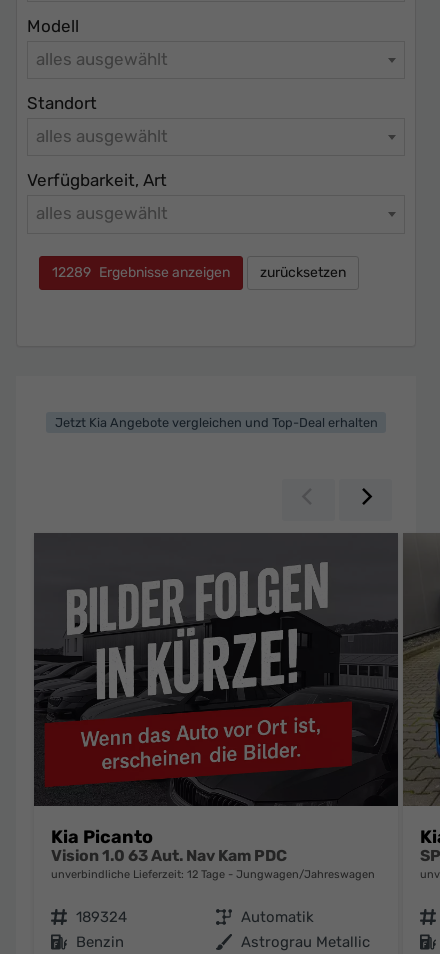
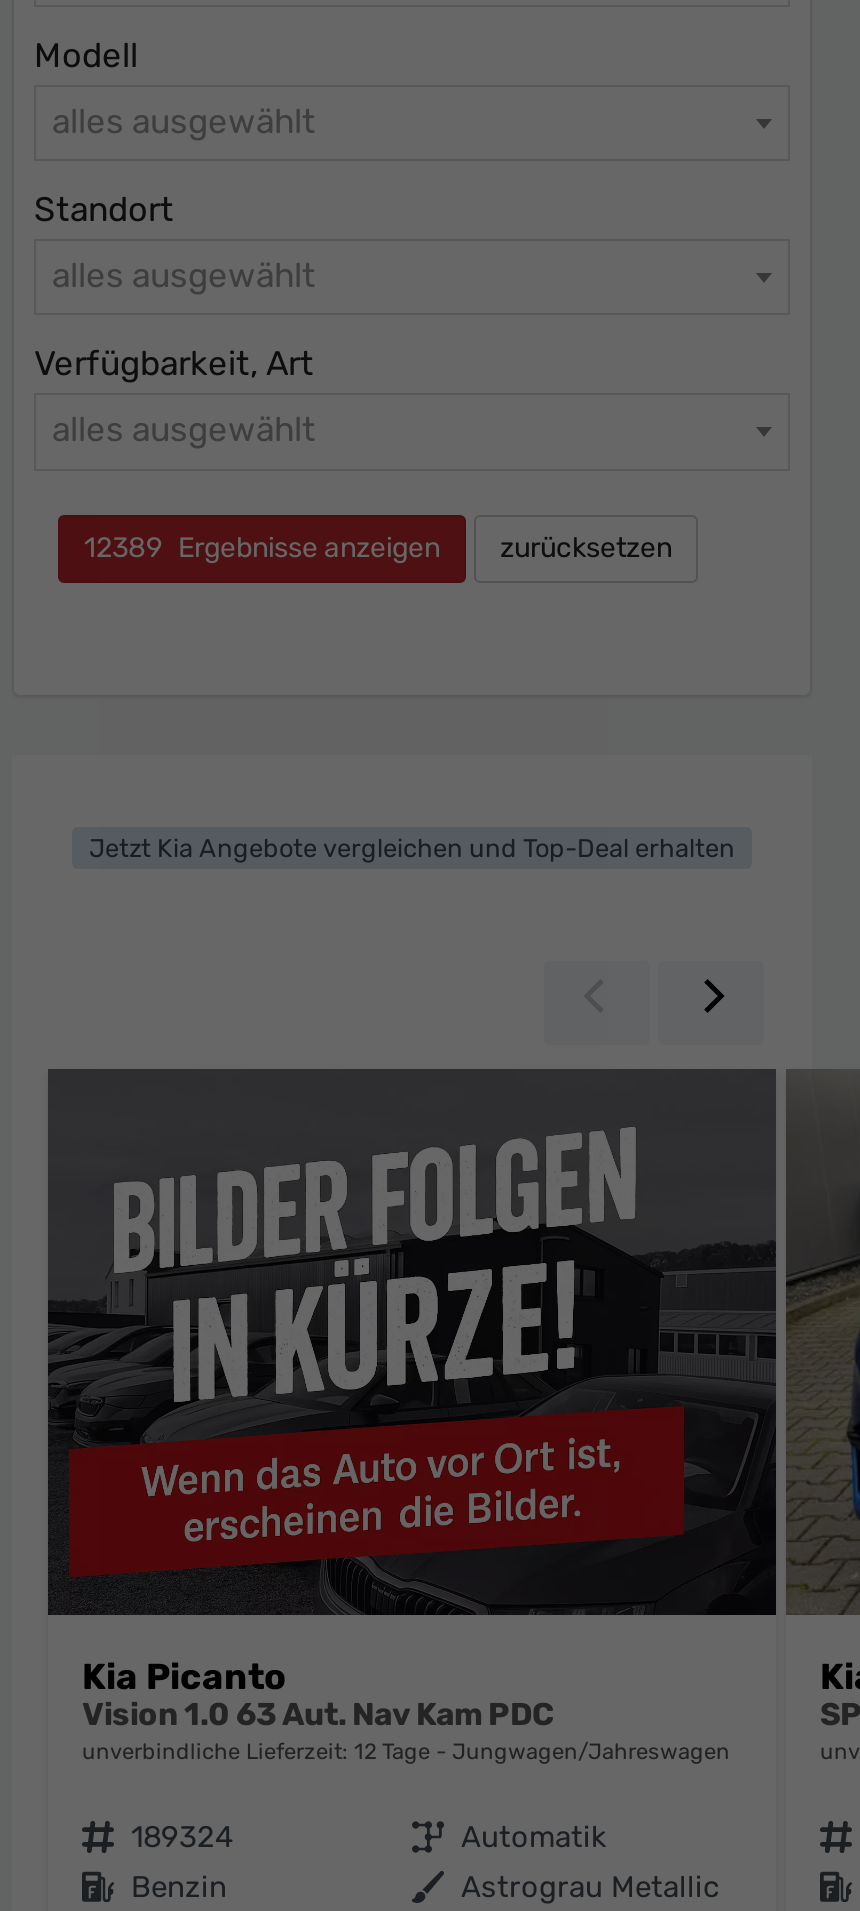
- 12289 Ergebnisse anzeigen
+ 12389 Ergebnisse anzeigen
